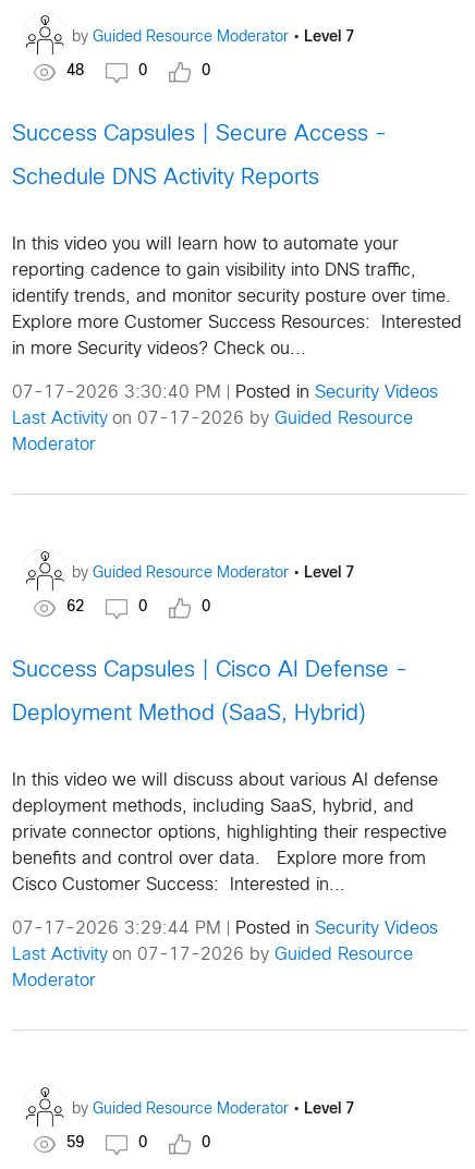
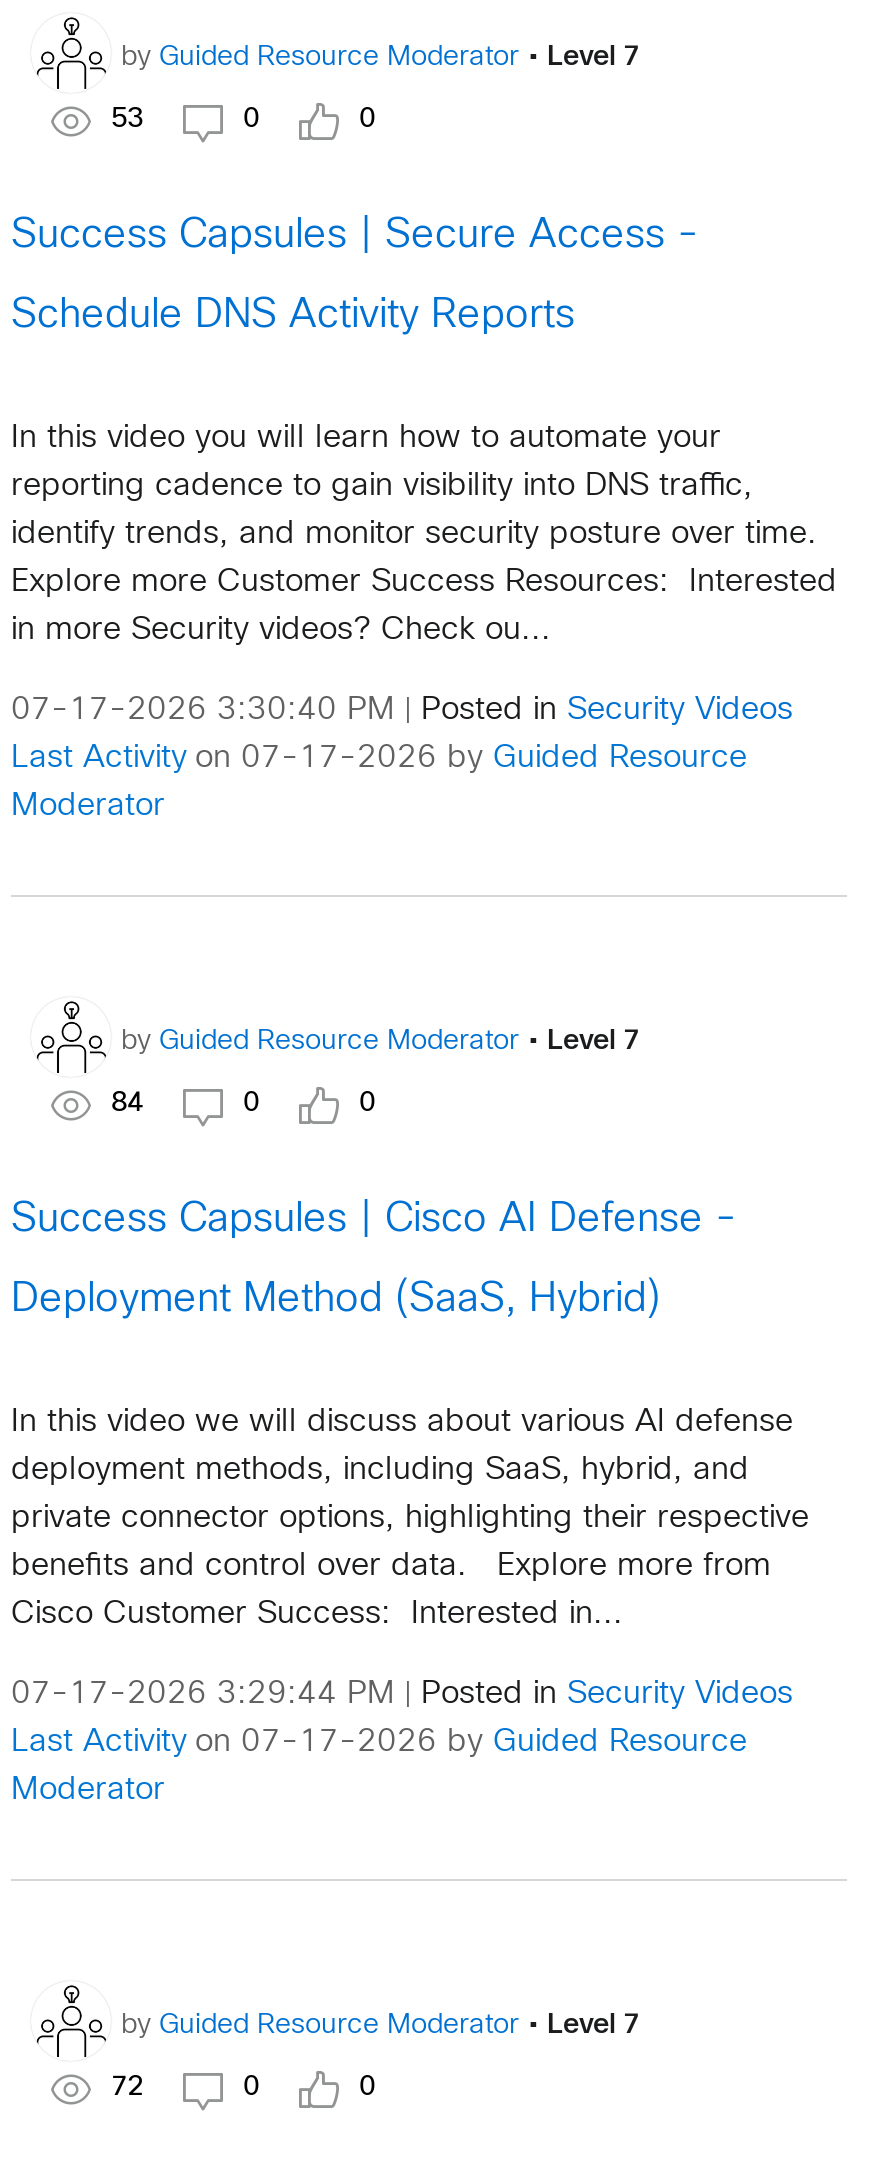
- 48
+ 53

- 62
+ 84

- 59
+ 72
